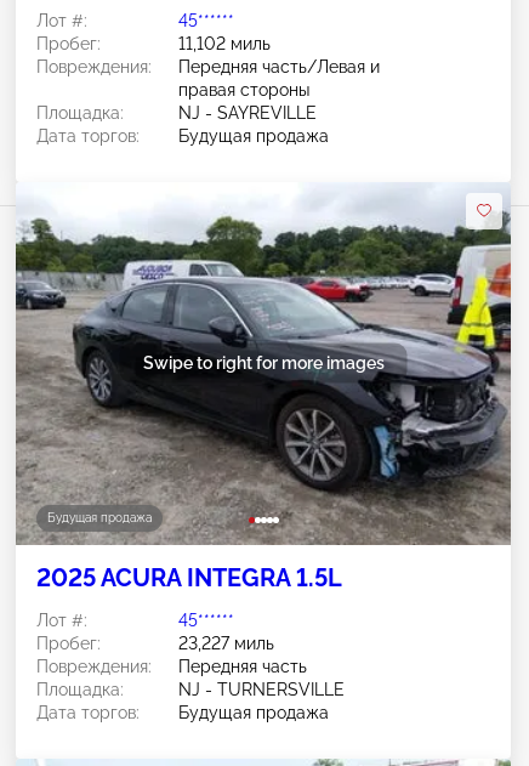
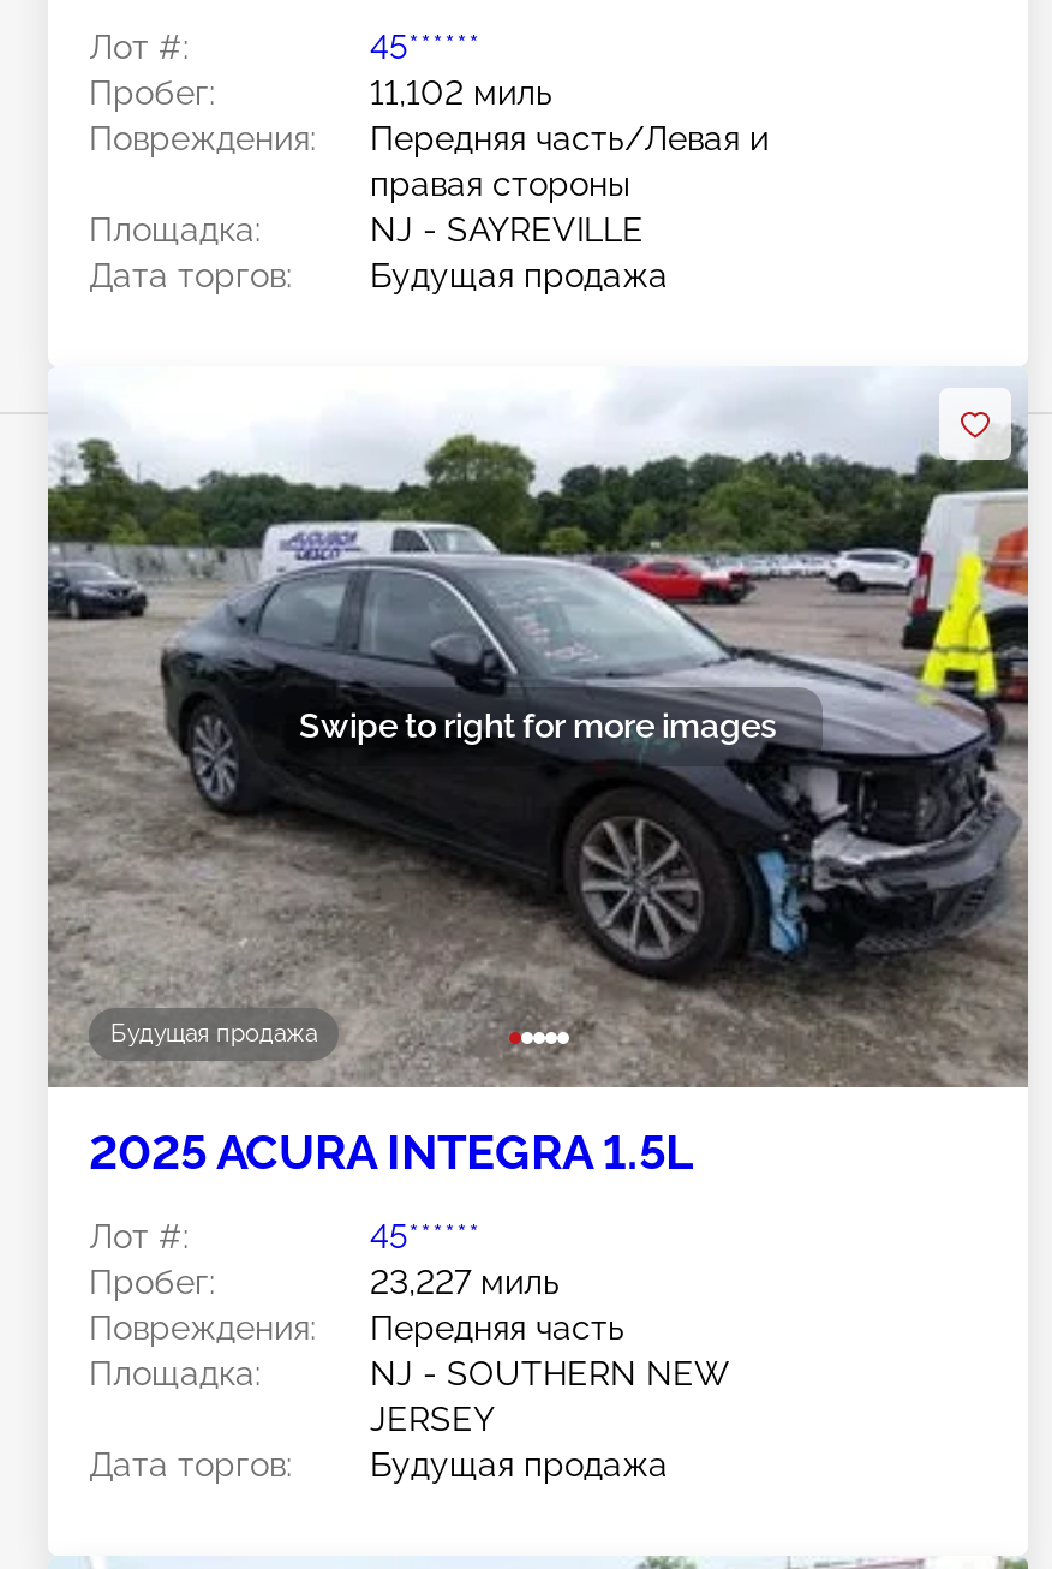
- NJ - TURNERSVILLE
+ NJ - SOUTHERN NEW
+ JERSEY
